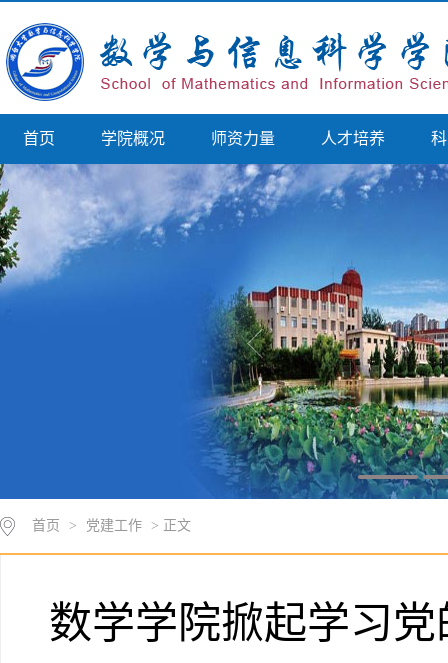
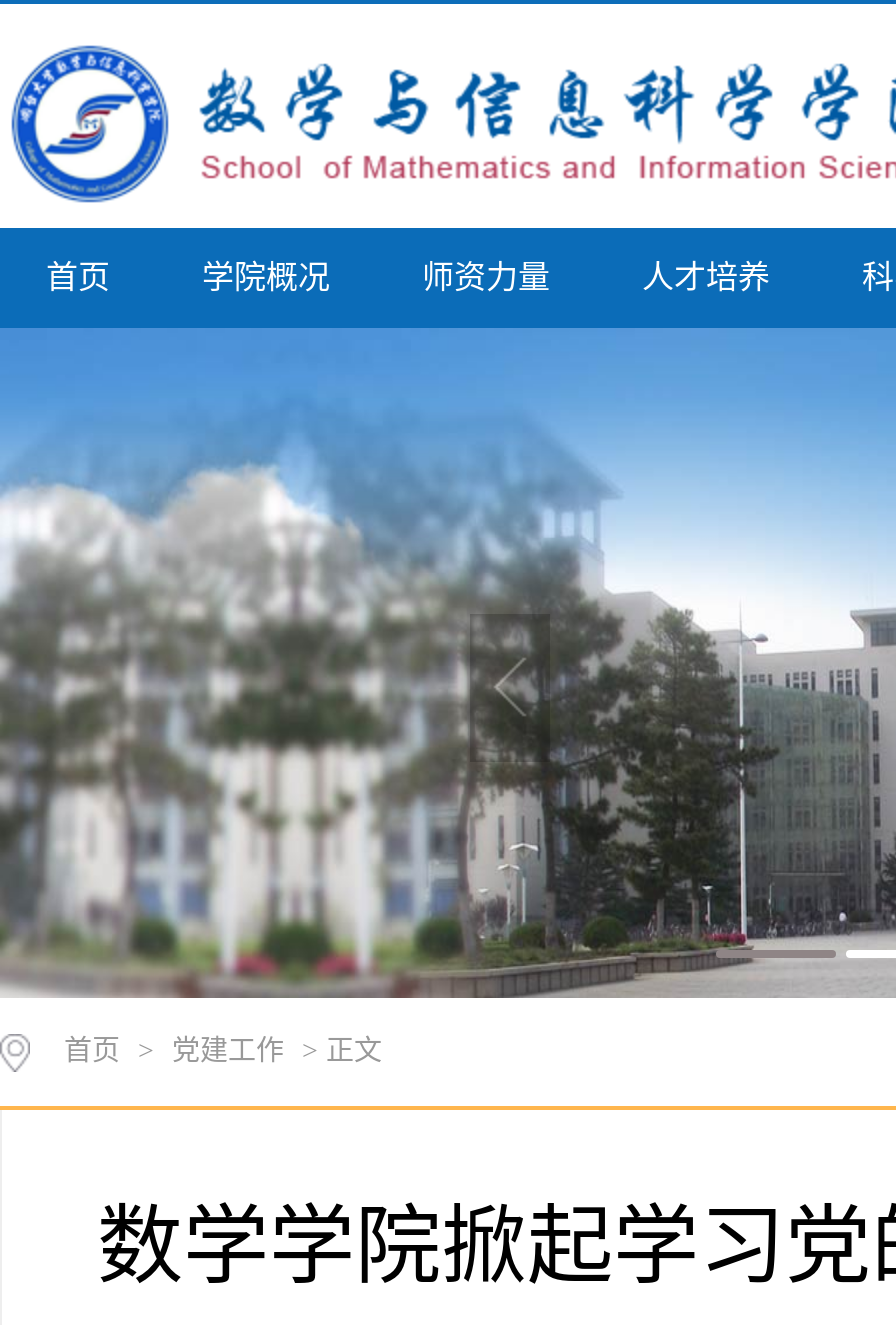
- [image]
+ [image]
